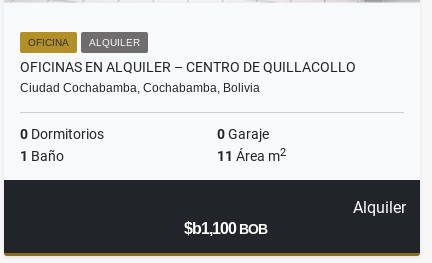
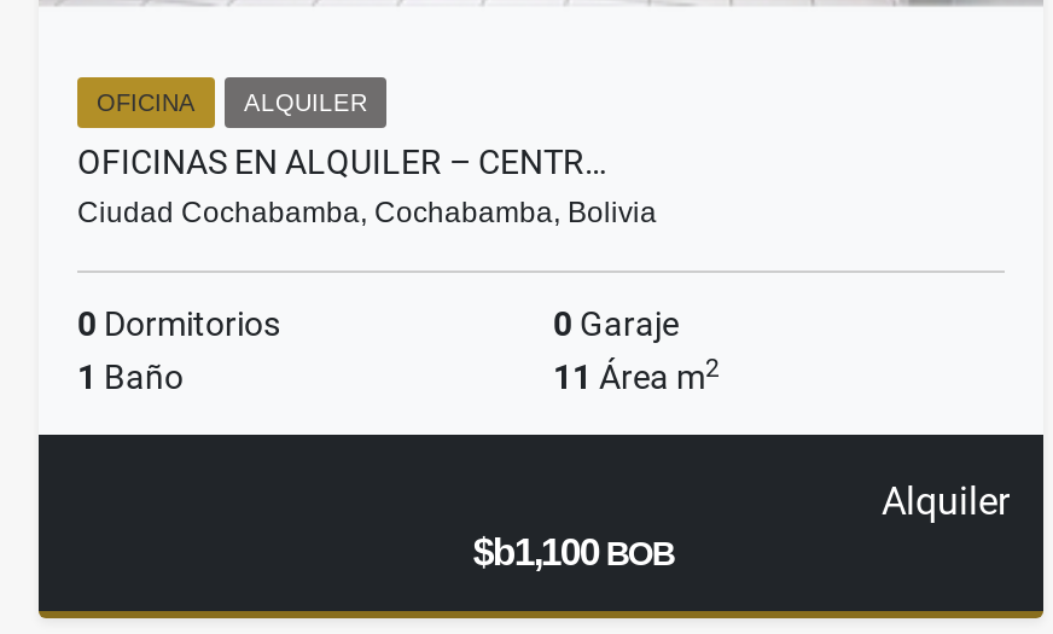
- OFICINAS EN ALQUILER – CENTRO DE QUILLACOLLO
+ OFICINAS EN ALQUILER – CENTR…
